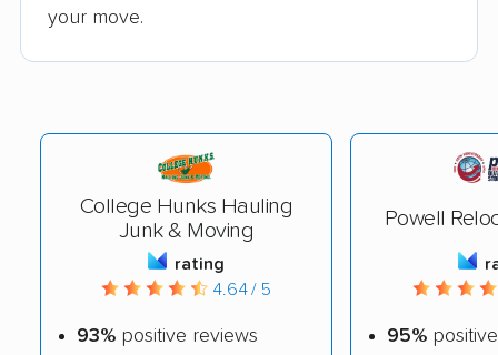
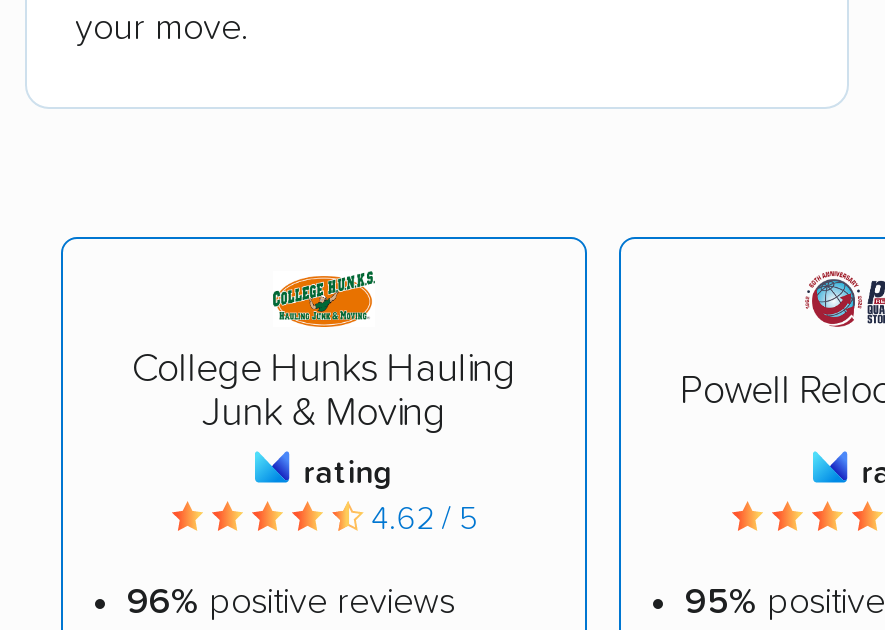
- 4.64 / 5
+ 4.62 / 5

- 93% positive reviews
+ 96% positive reviews
